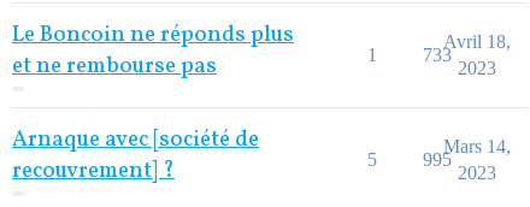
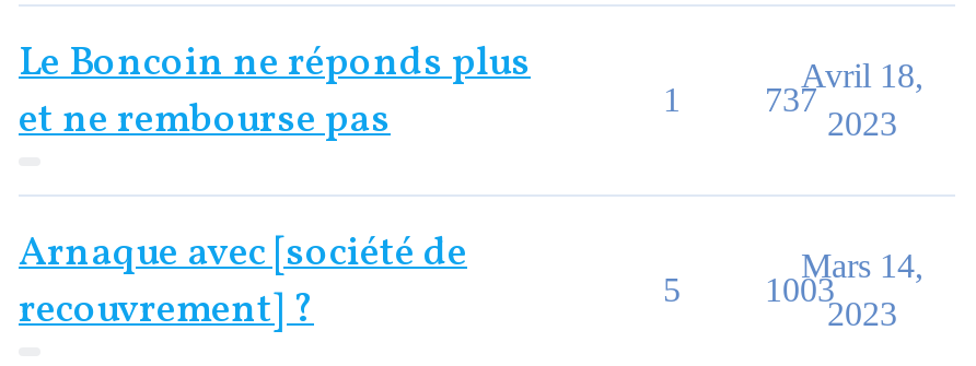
- 733
+ 737

- 995
+ 1003
